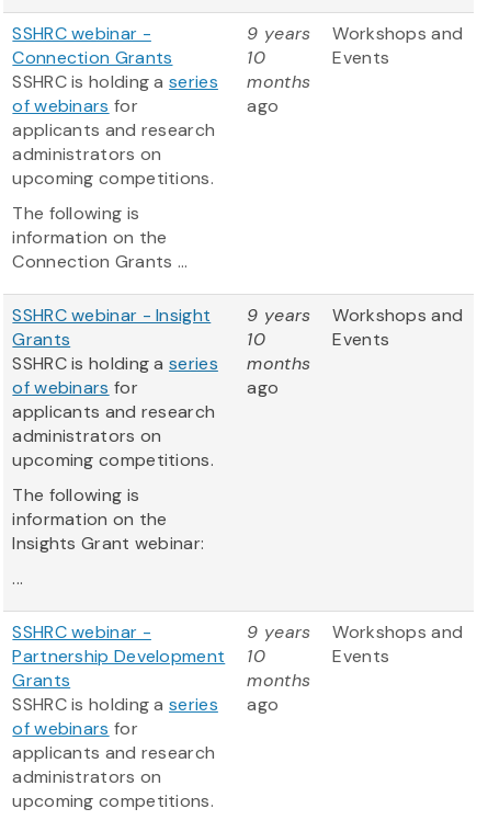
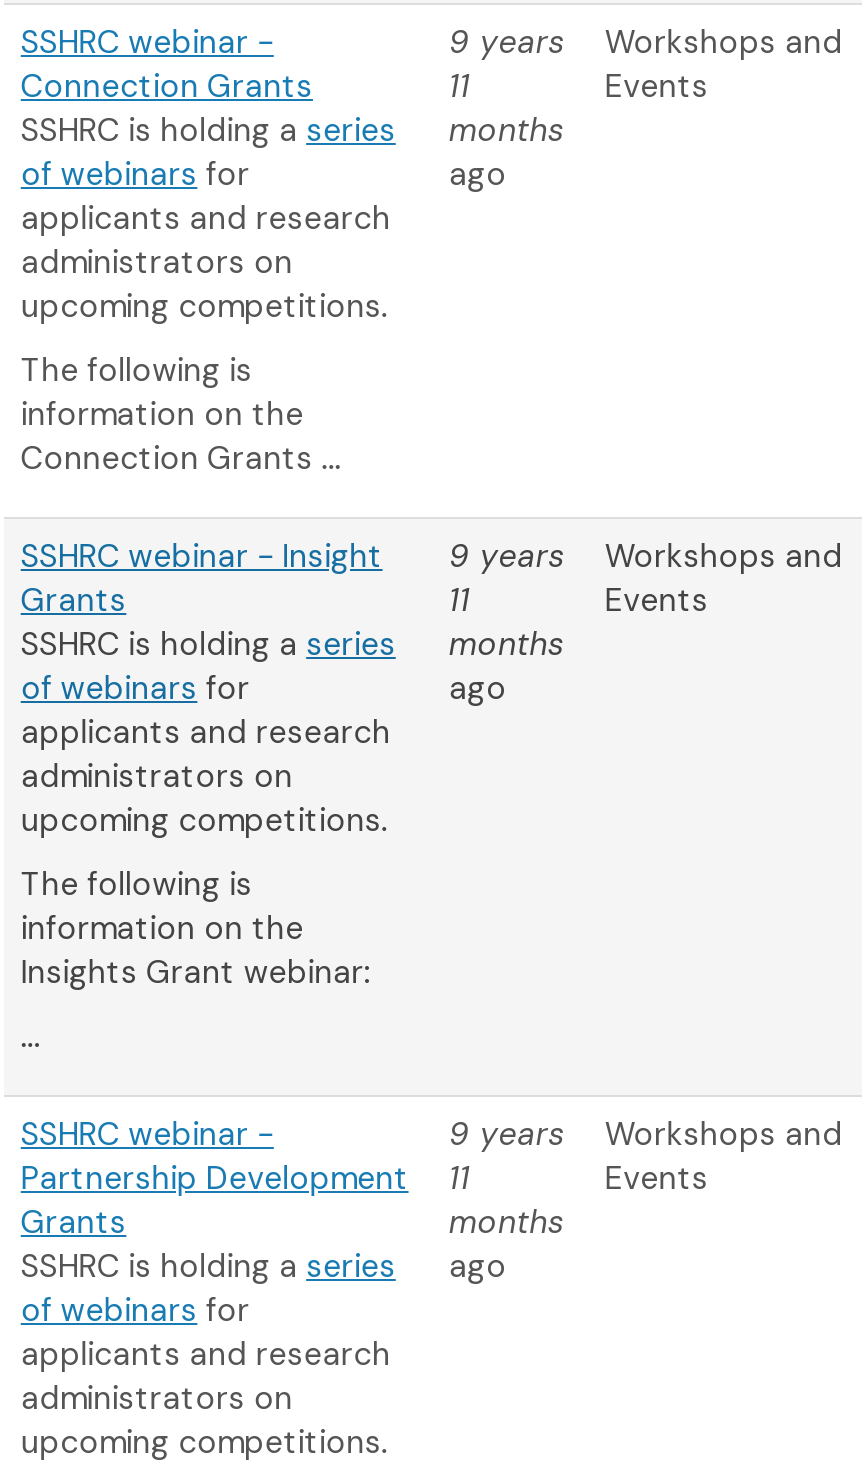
- 10
+ 11

- 10
+ 11

- Partnership Development 10
+ Partnership Development 11
